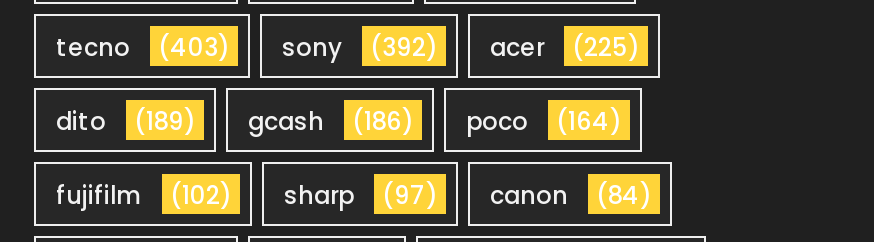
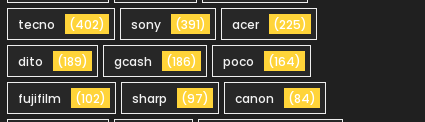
- (403)
+ (402)

- (392)
+ (391)
